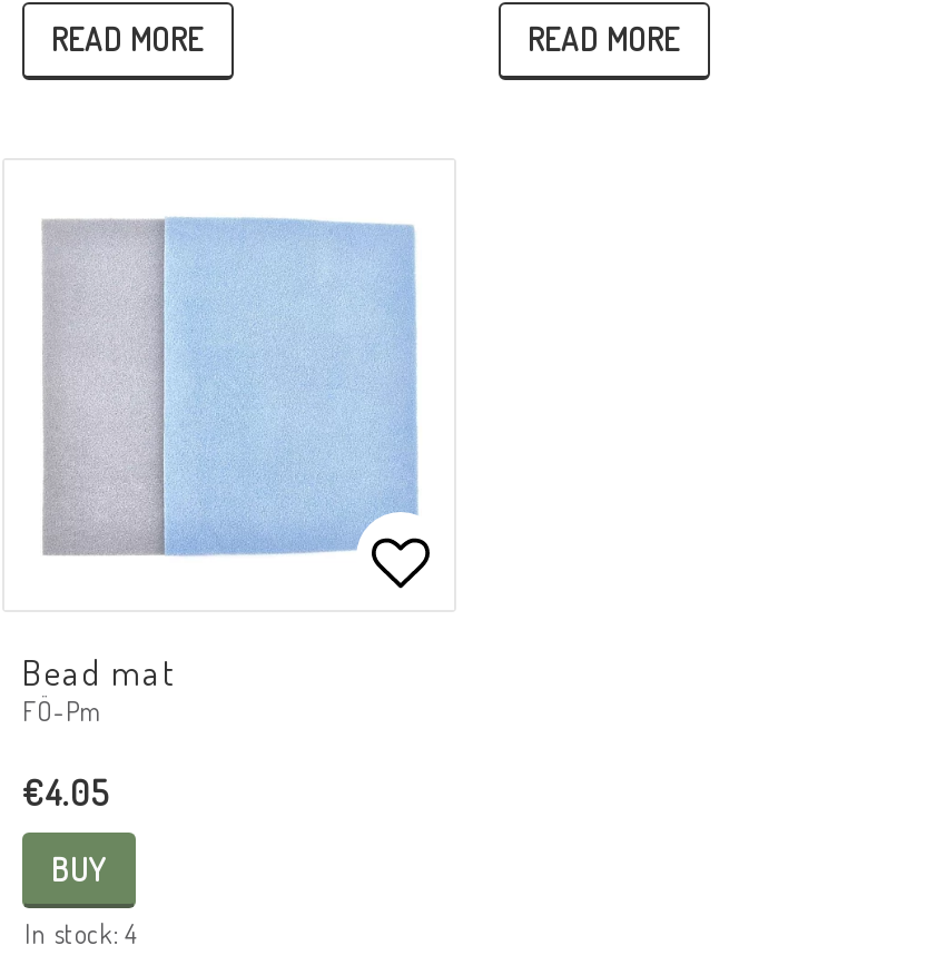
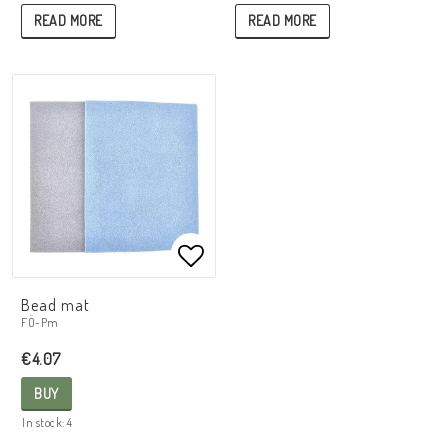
- €4.05
+ €4.07
